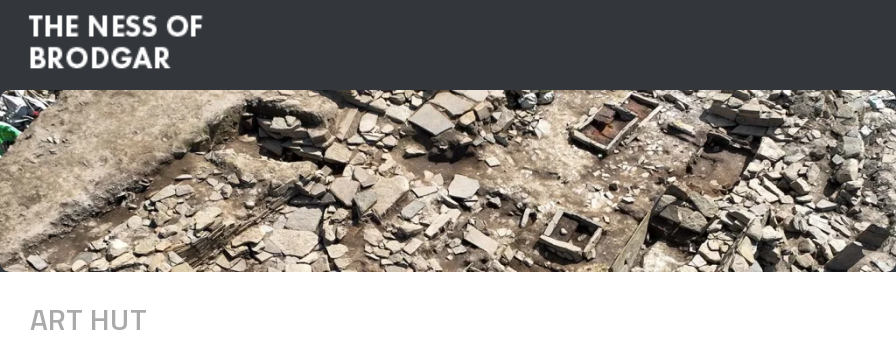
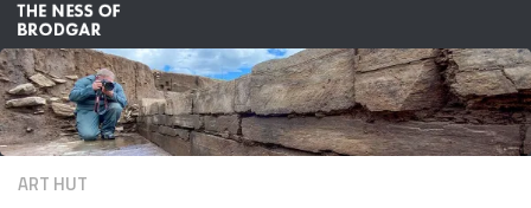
- [image]
+ [image]
